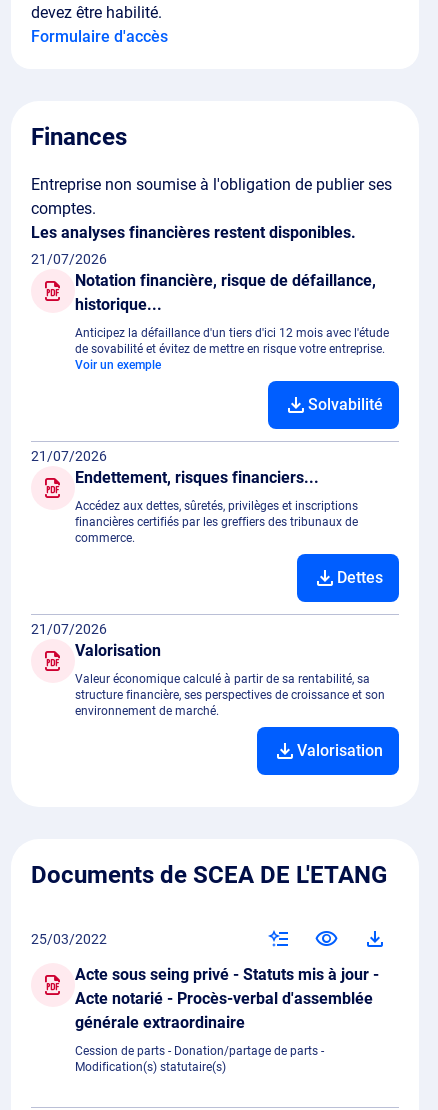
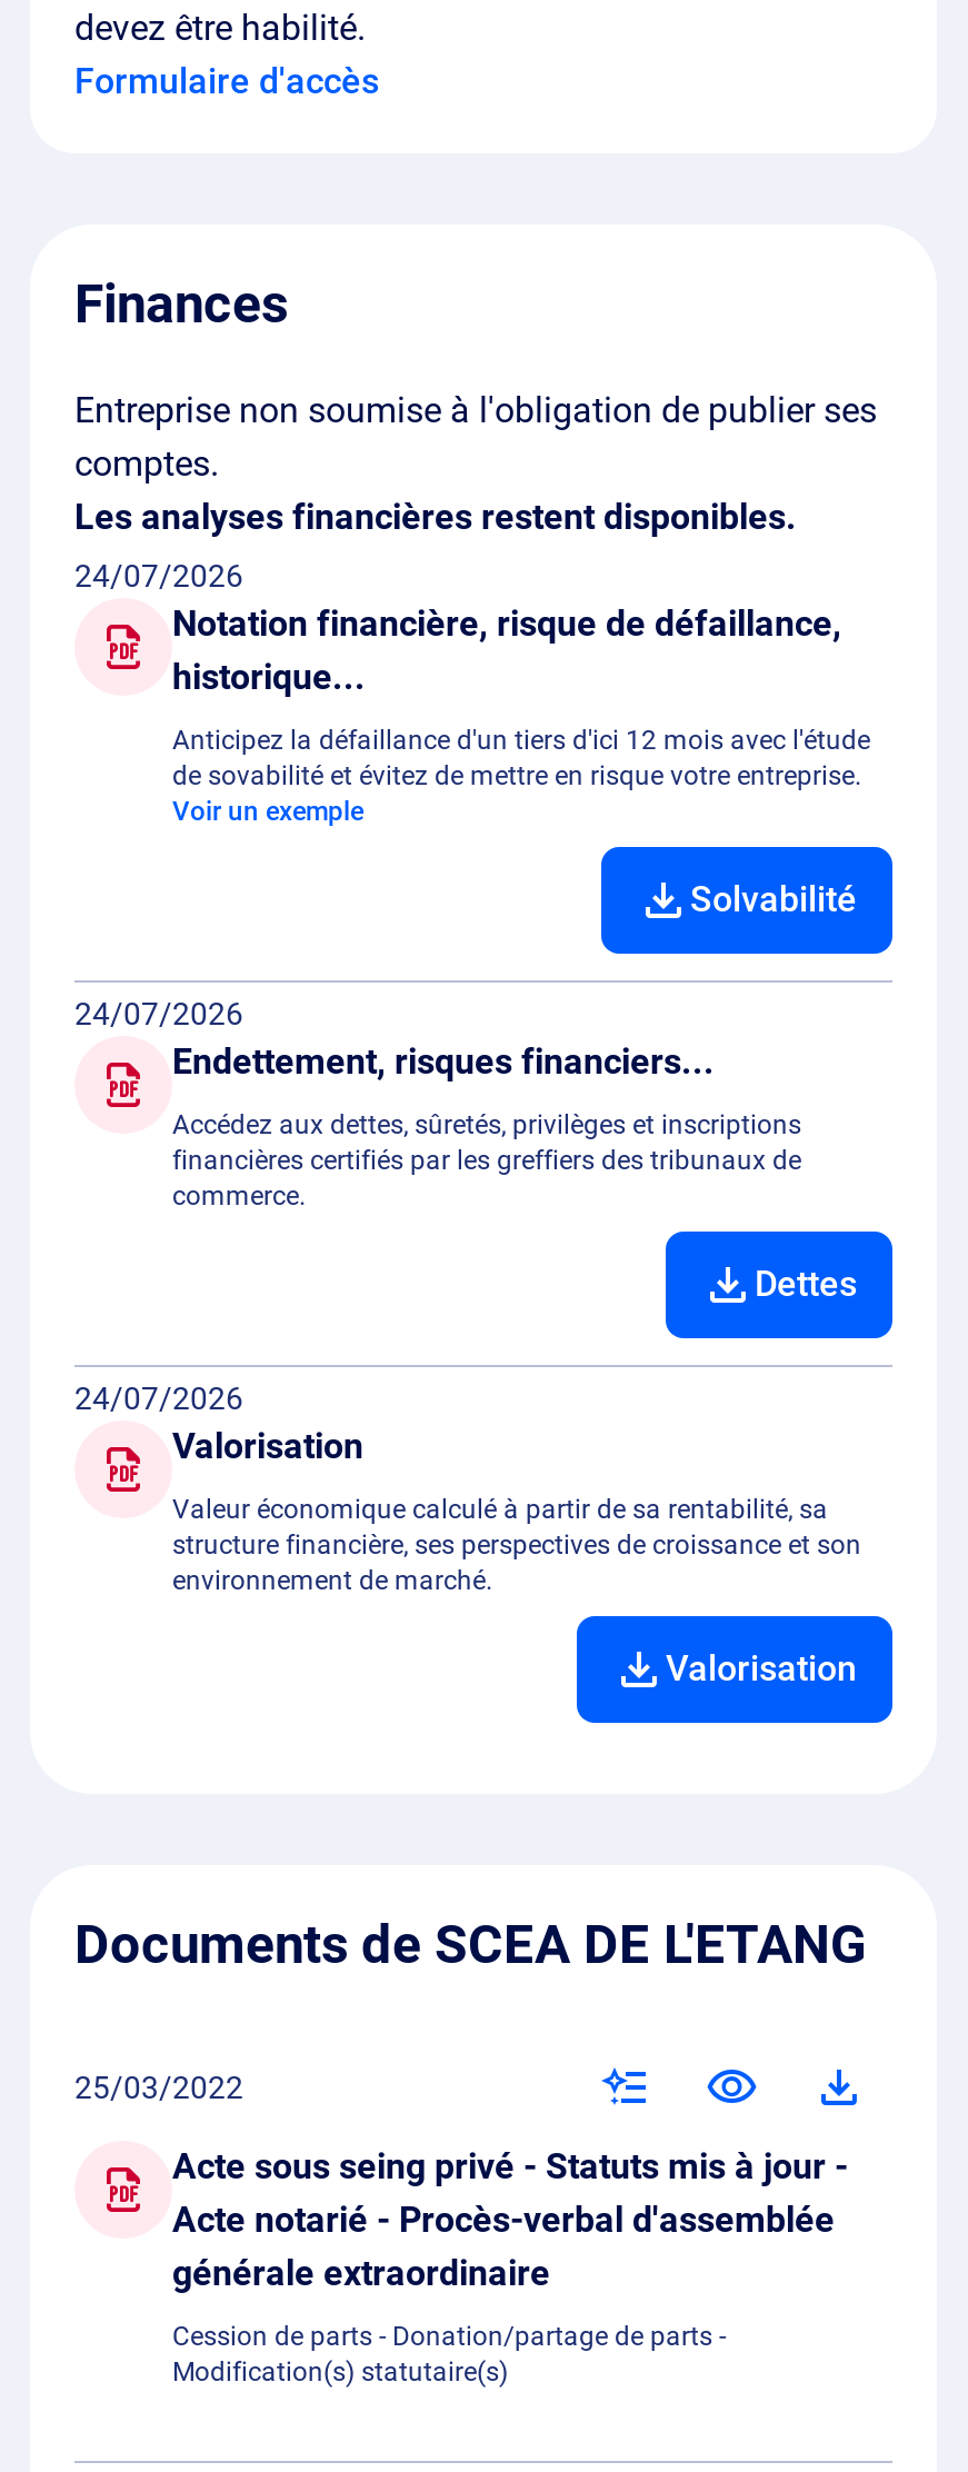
- 21/07/2026
+ 24/07/2026

- 21/07/2026
+ 24/07/2026

- 21/07/2026
+ 24/07/2026
